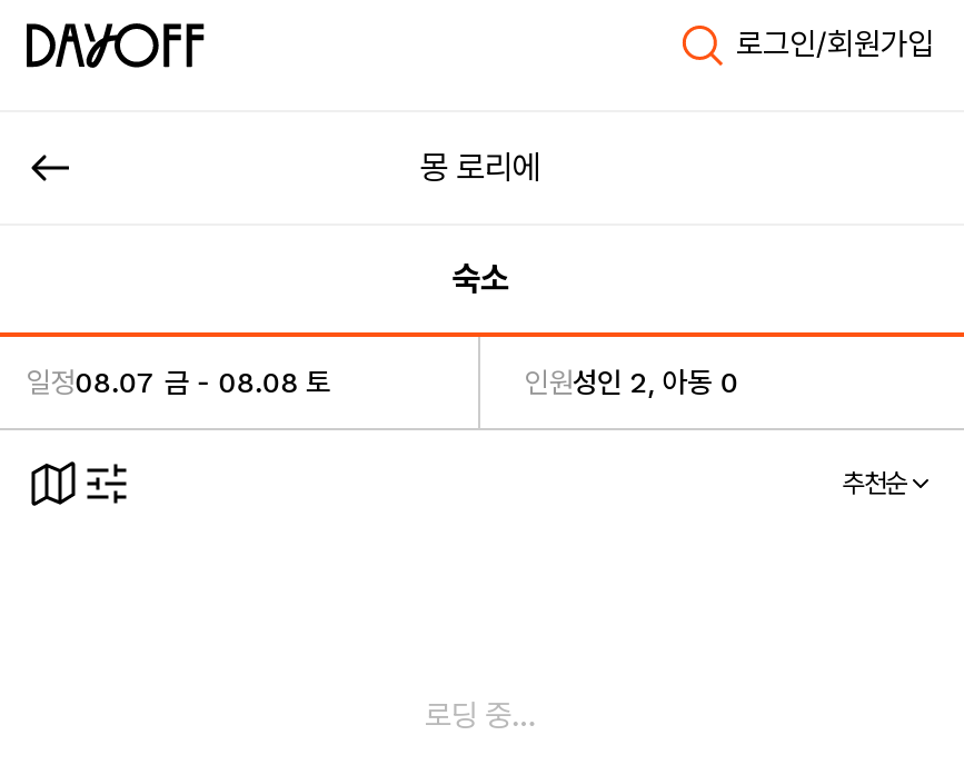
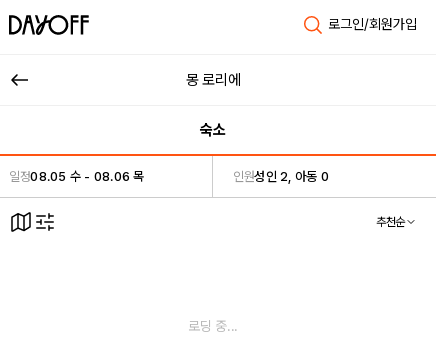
- 일정08.07 금 - 08.08 토
+ 일정08.05 수 - 08.06 목
